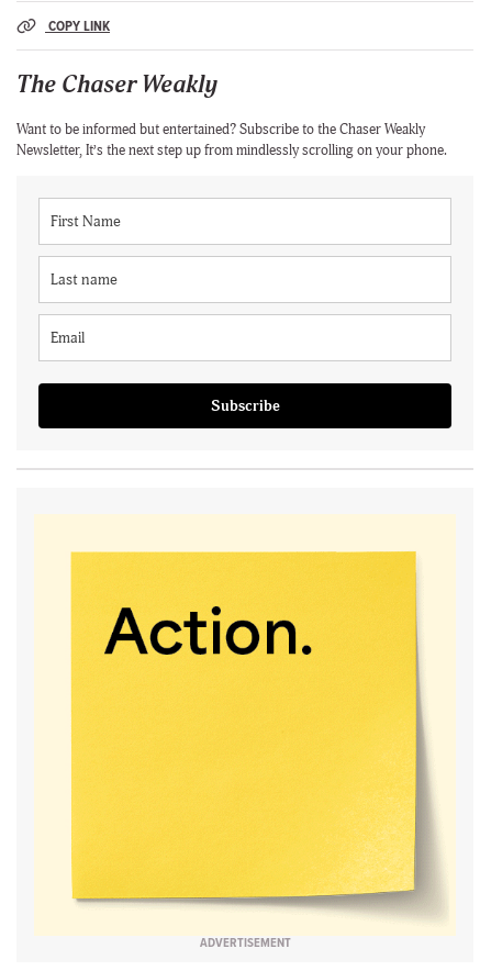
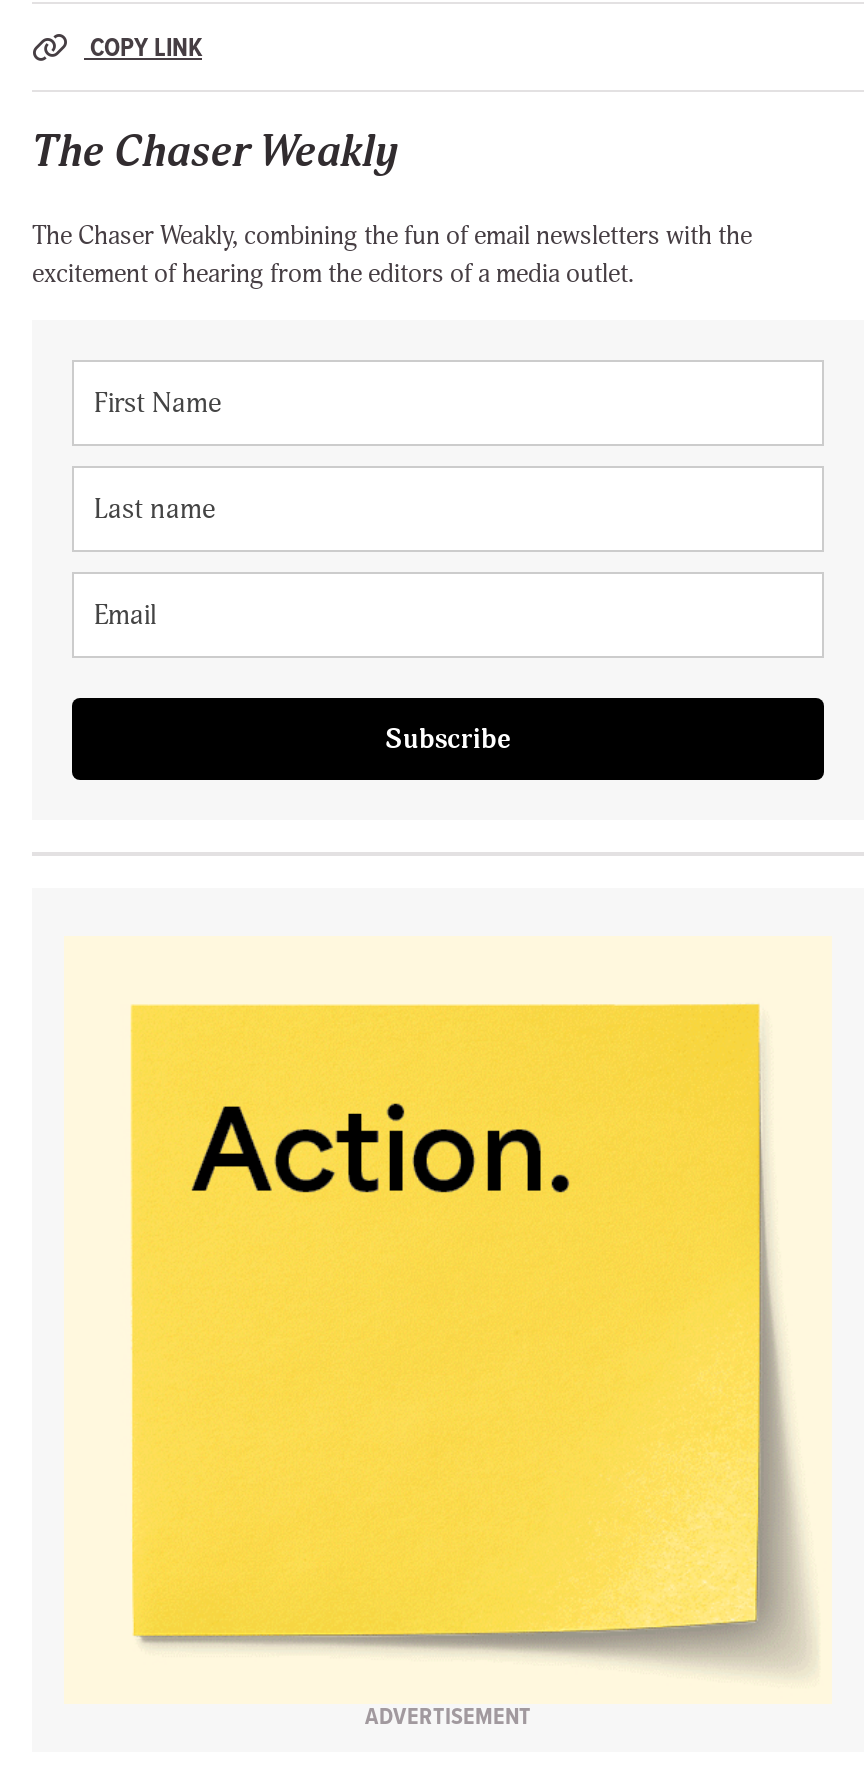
- Want to be informed but entertained? Subscribe to the Chaser Weakly
- Newsletter, It’s the next step up from mindlessly scrolling on your phone.
+ The Chaser Weakly, combining the fun of email newsletters with the
+ excitement of hearing from the editors of a media outlet.
